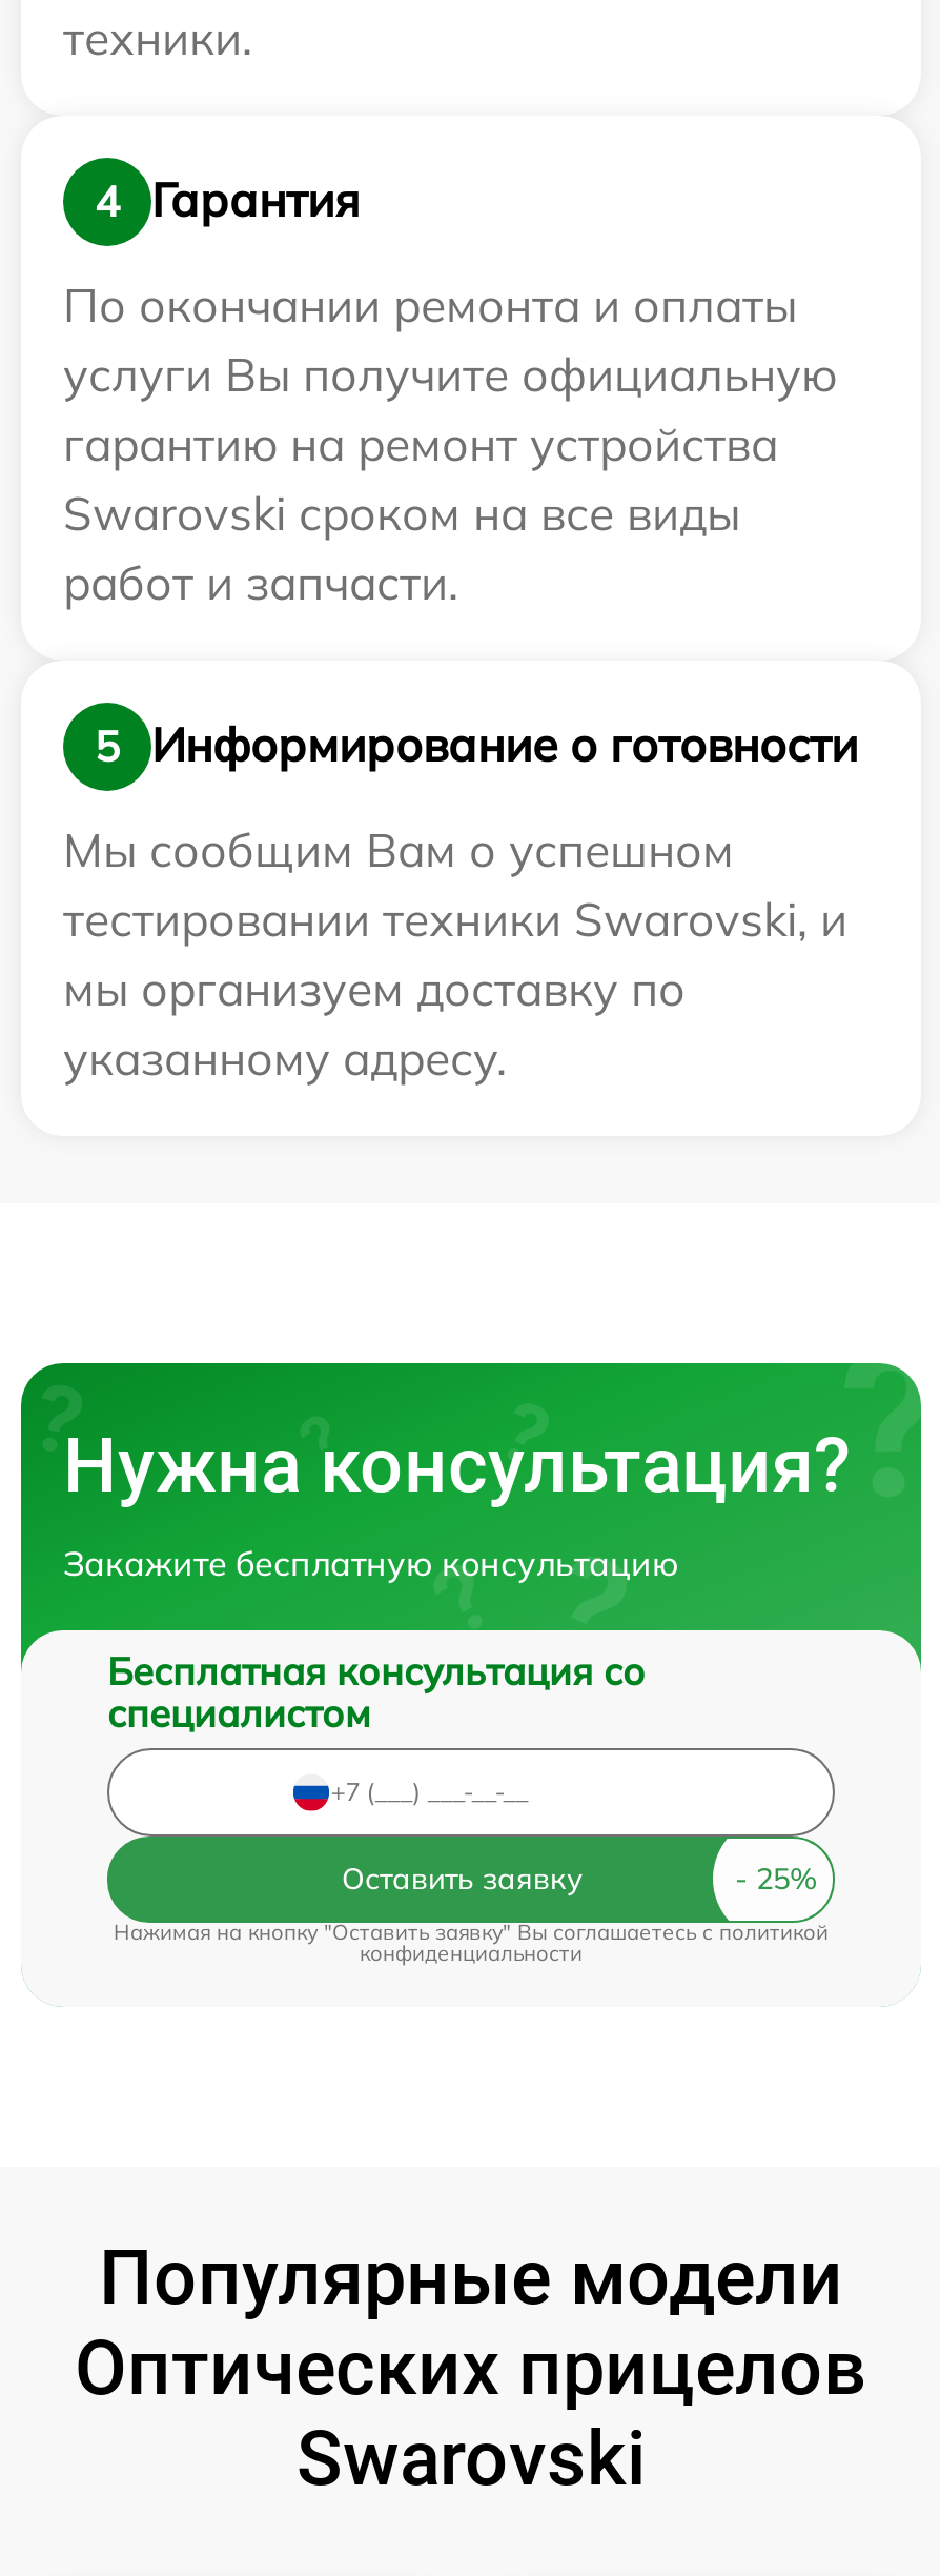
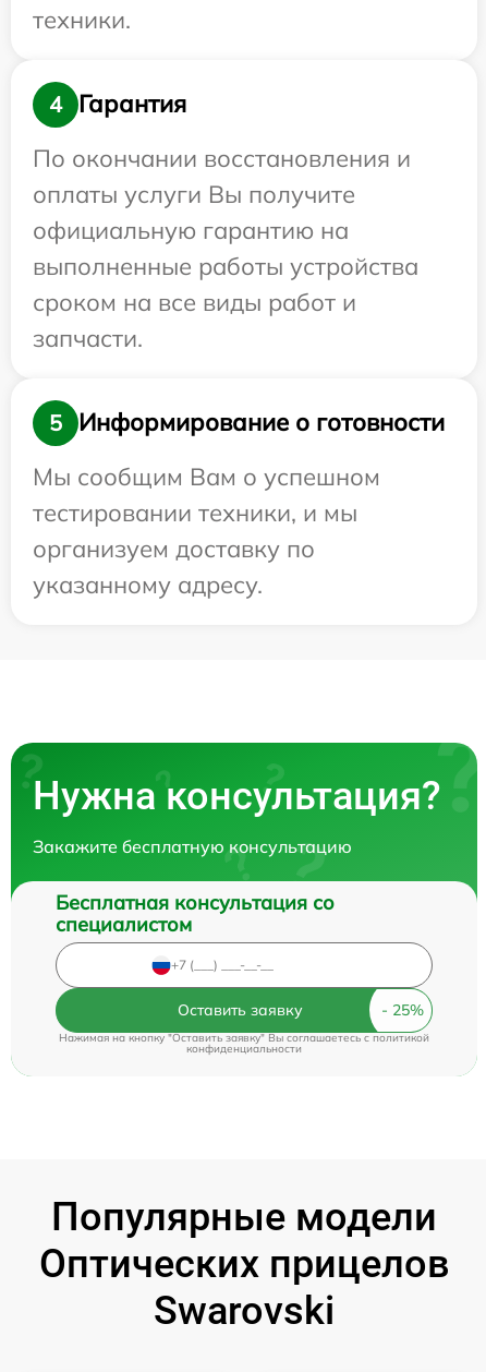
- По окончании ремонта и оплаты
- услуги Вы получите официальную
- гарантию на ремонт устройства
- Swarovski сроком на все виды
- работ и запчасти.
+ По окончании восстановления и
+ оплаты услуги Вы получите
+ официальную гарантию на
+ выполненные работы устройства
+ сроком на все виды работ и
+ запчасти.

- тестировании техники Swarovski, и
- мы организуем доставку по
+ тестировании техники, и мы
+ организуем доставку по
